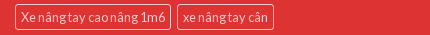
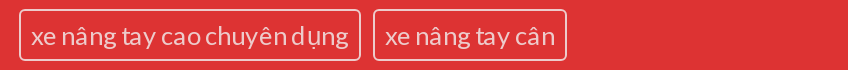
- Xe nâng tay cao nâng 1m6
+ xe nâng tay cao chuyên dụng
